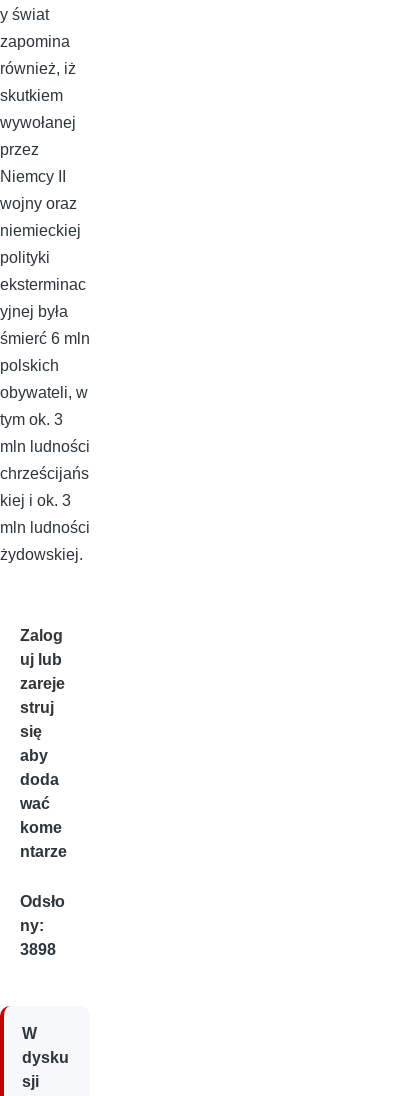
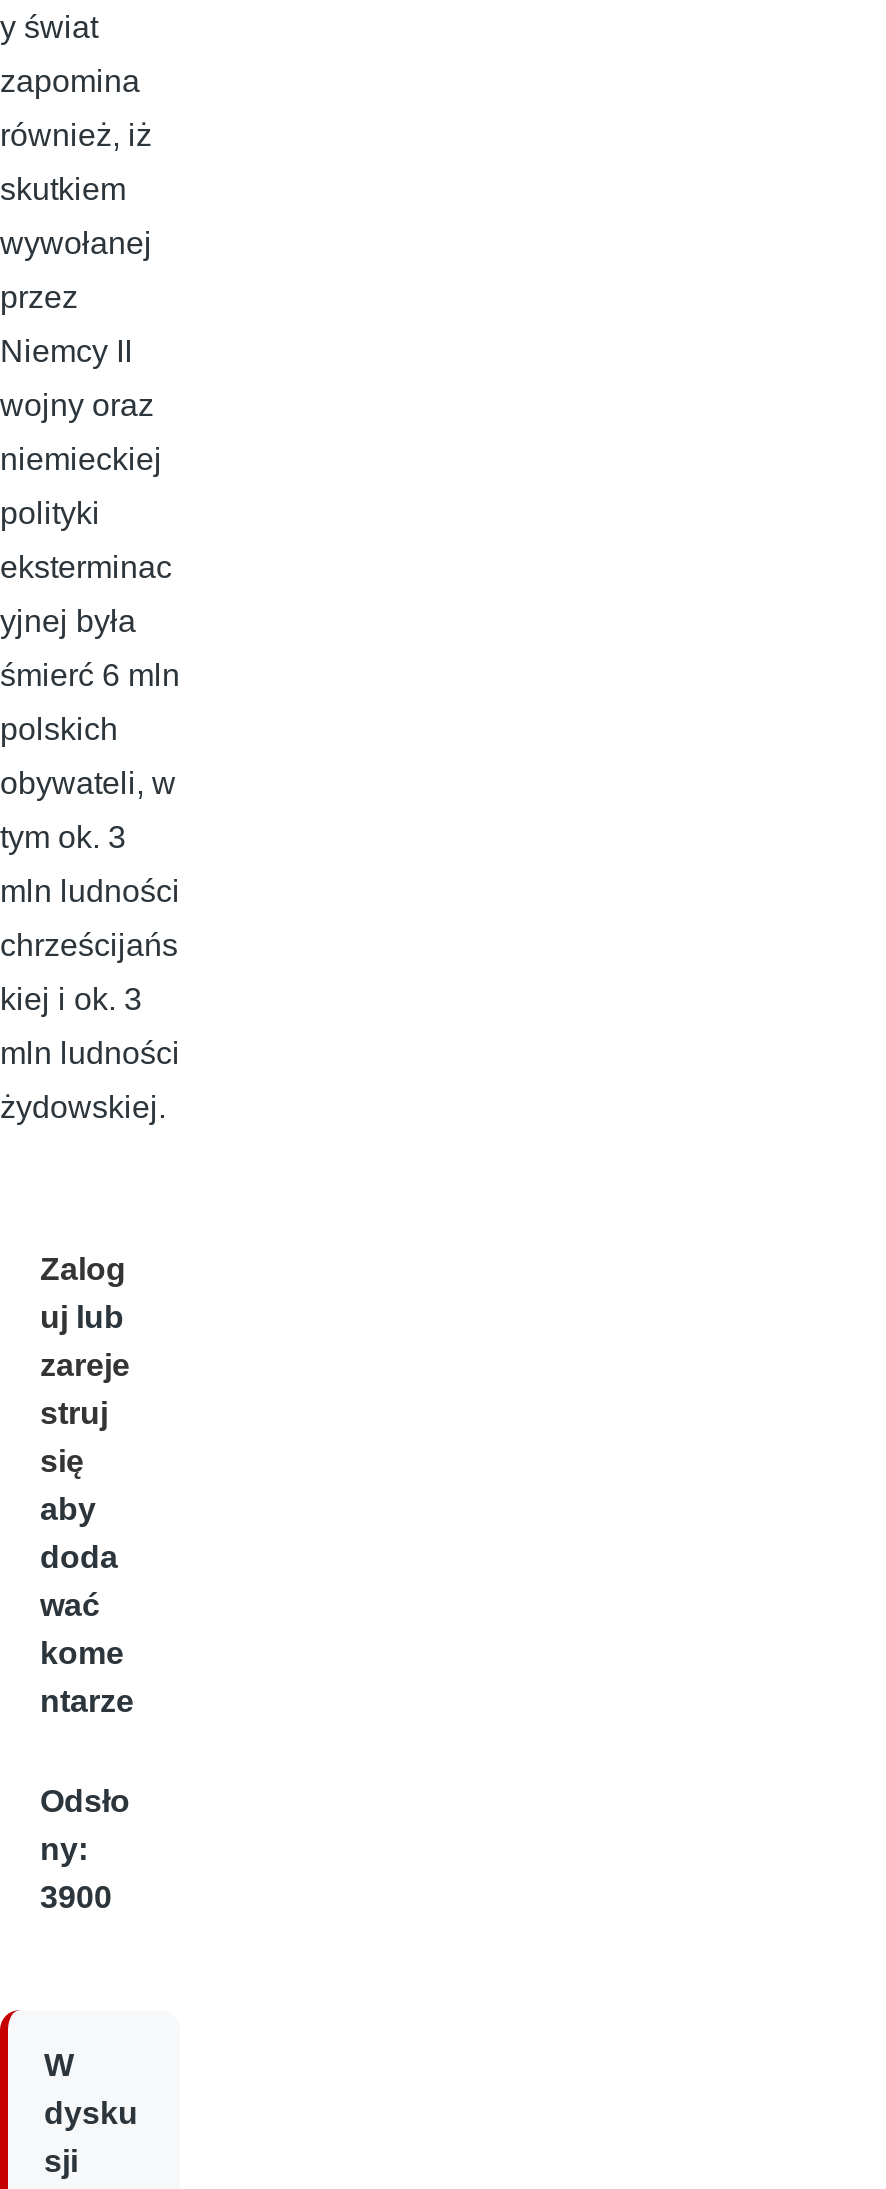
- 3898
+ 3900
